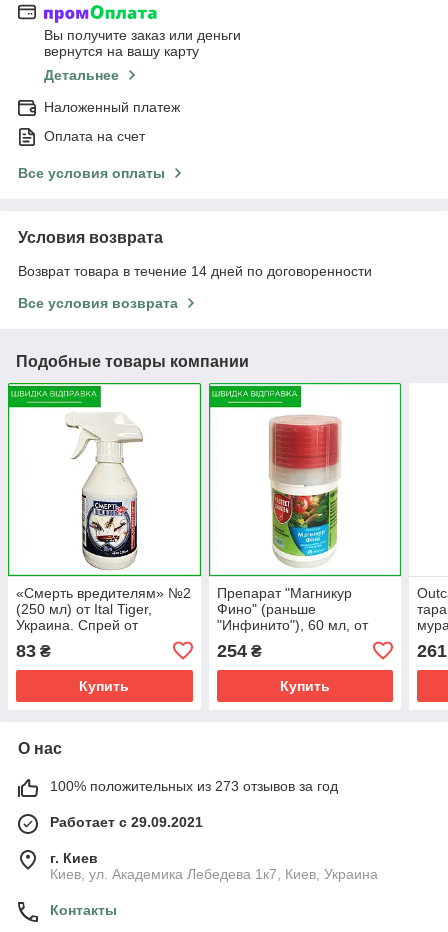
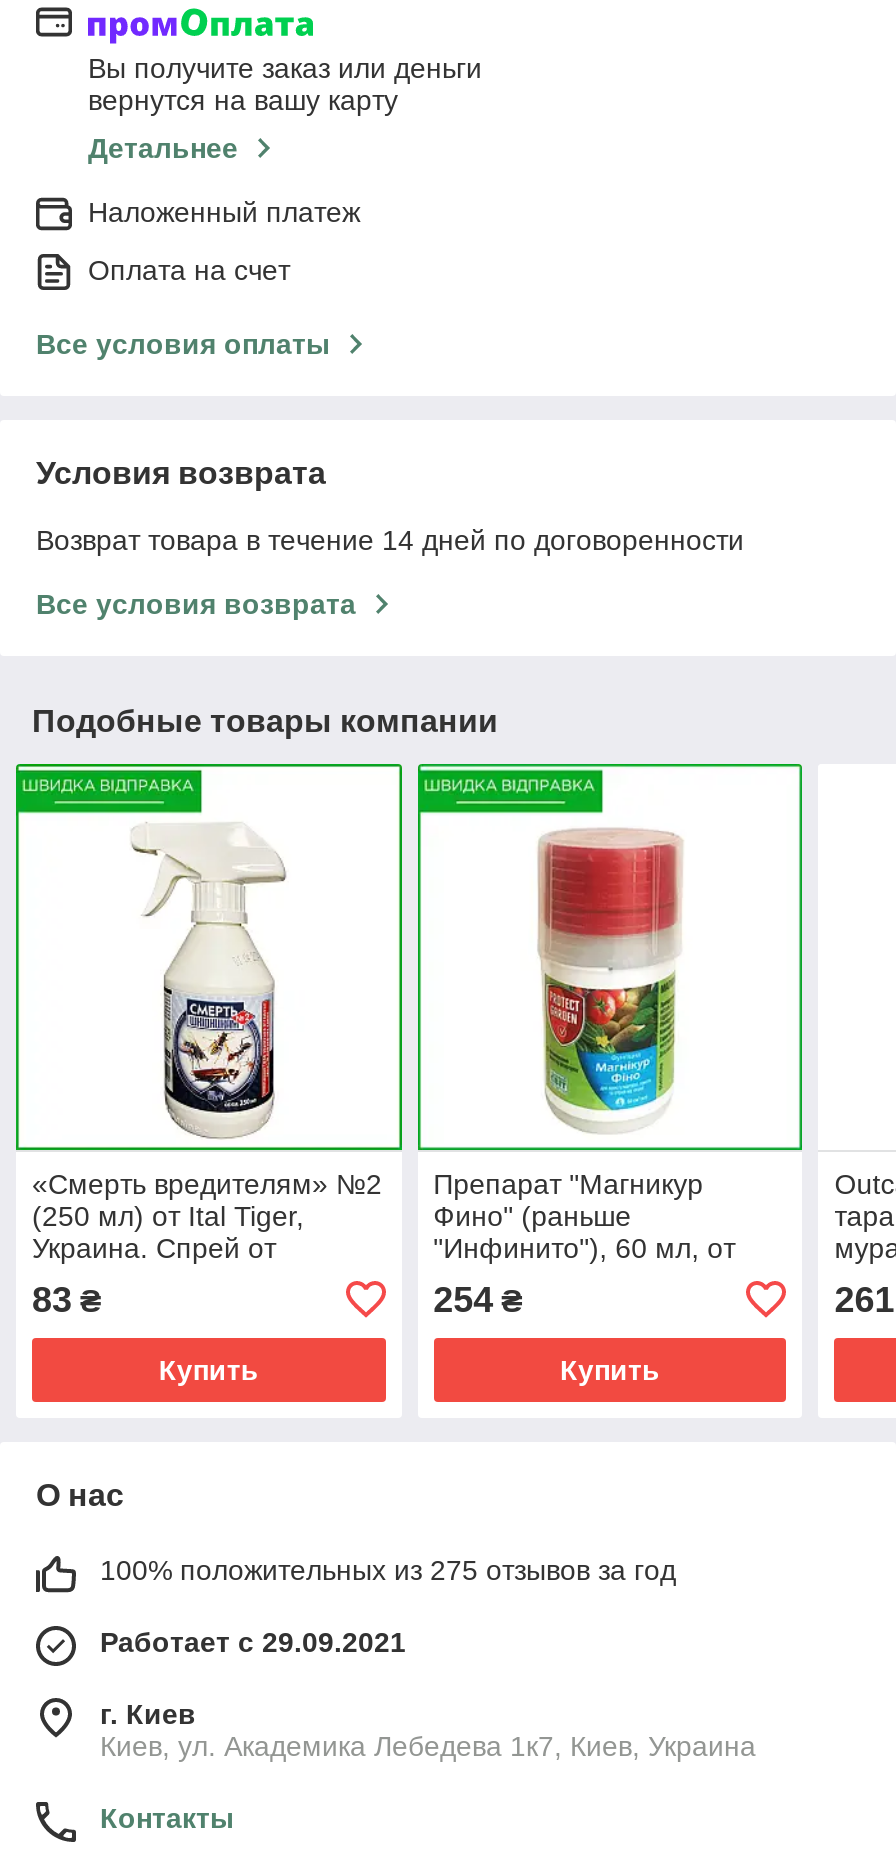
- 100% положительных из 273 отзывов за год
+ 100% положительных из 275 отзывов за год
